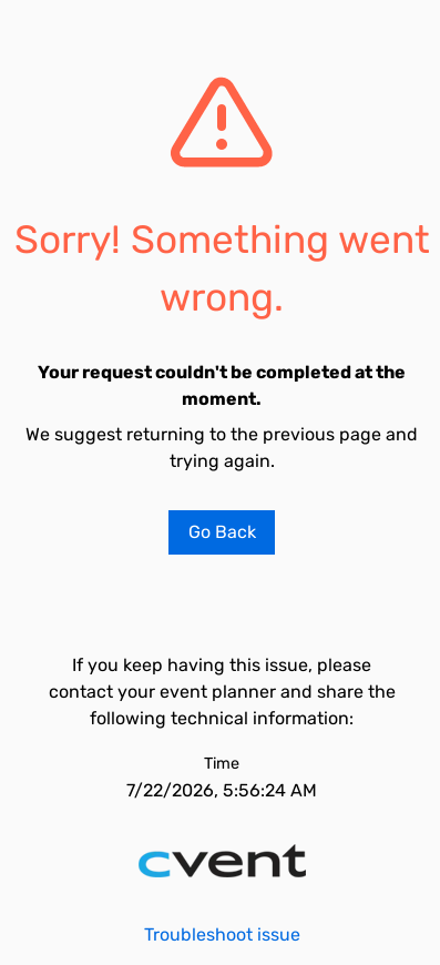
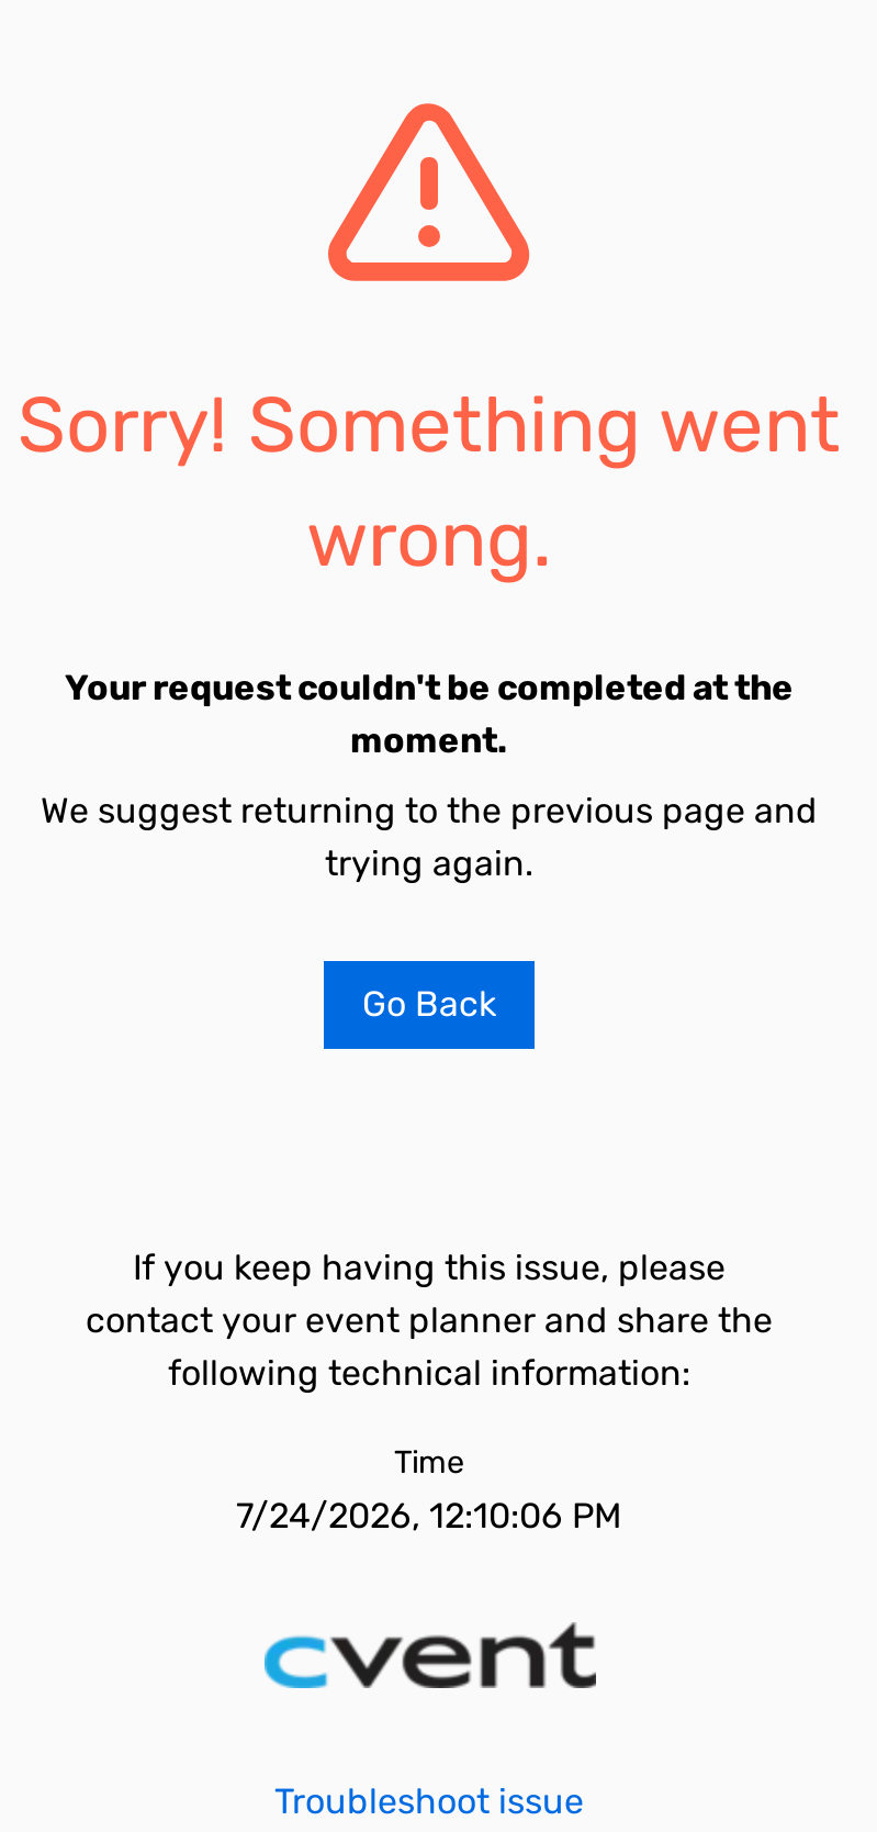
- 7/22/2026, 5:56:24 AM
+ 7/24/2026, 12:10:06 PM
